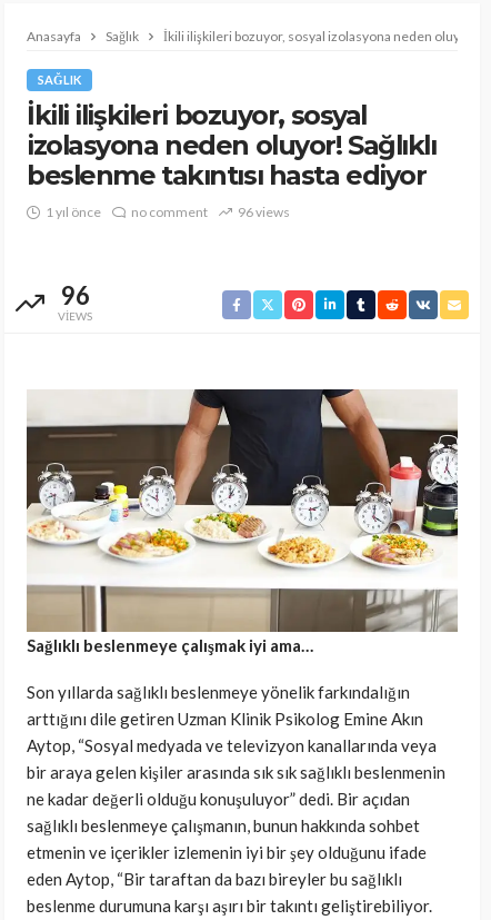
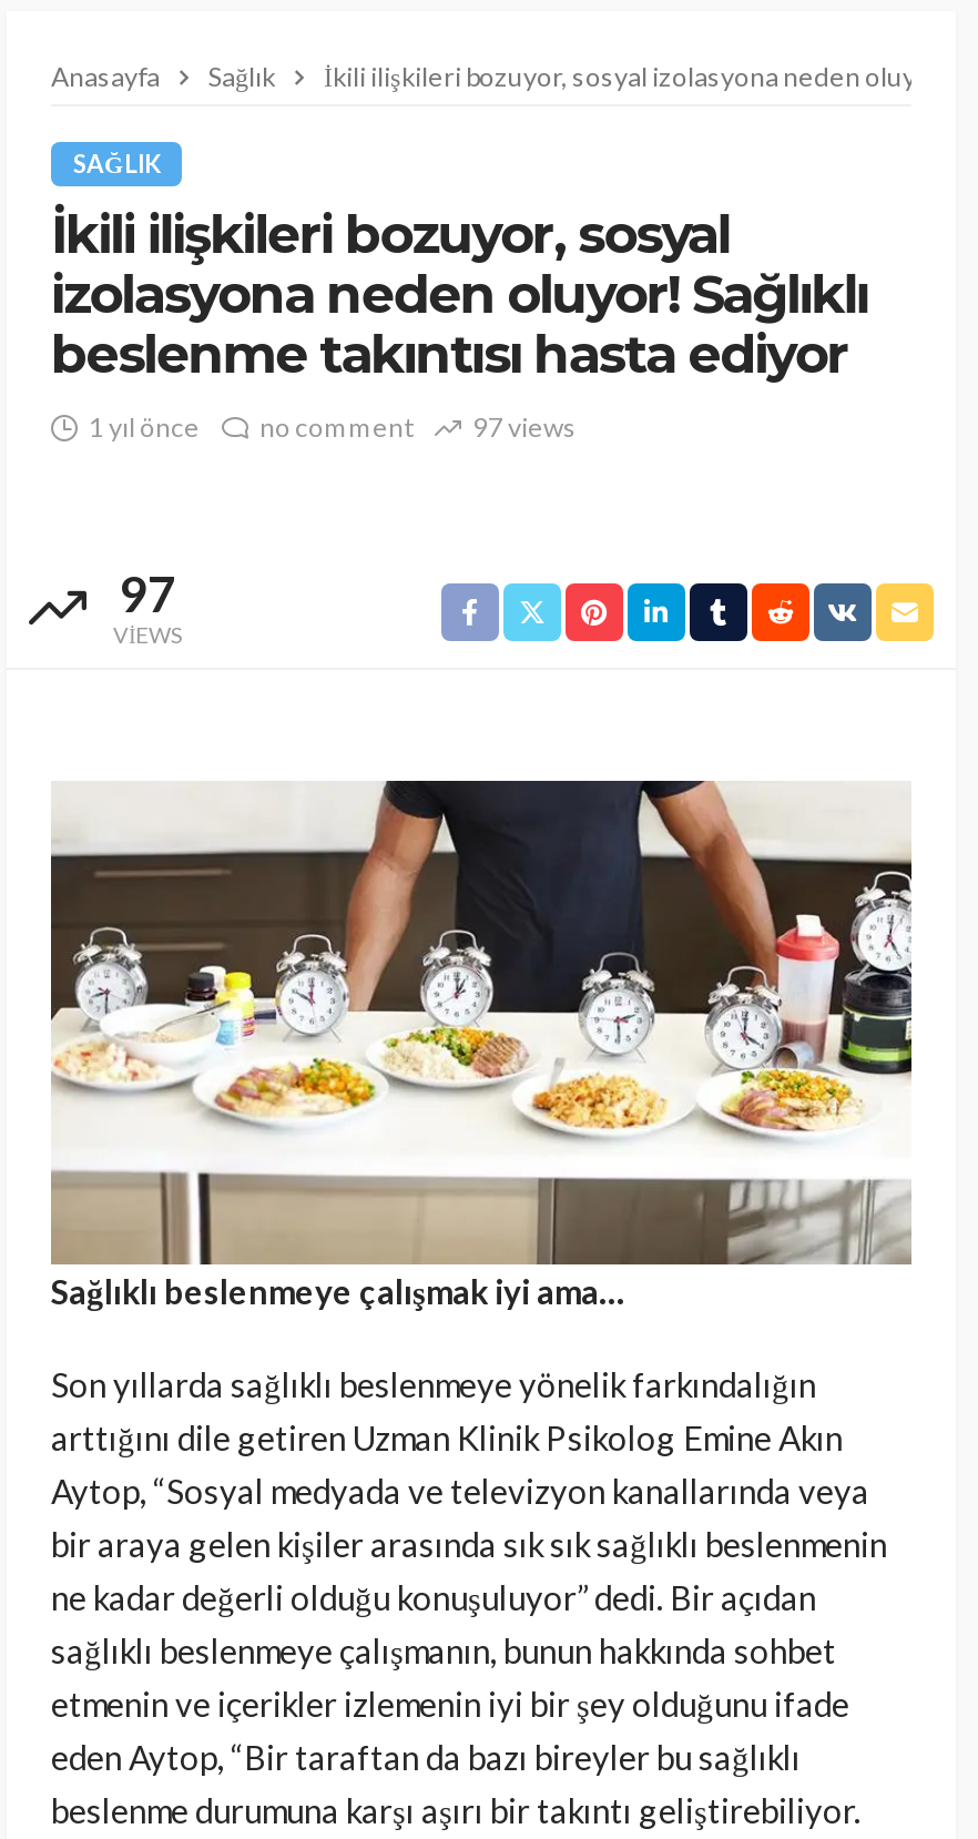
- 1 yıl önce no comment 96 views
+ 1 yıl önce no comment 97 views

- 96
+ 97
